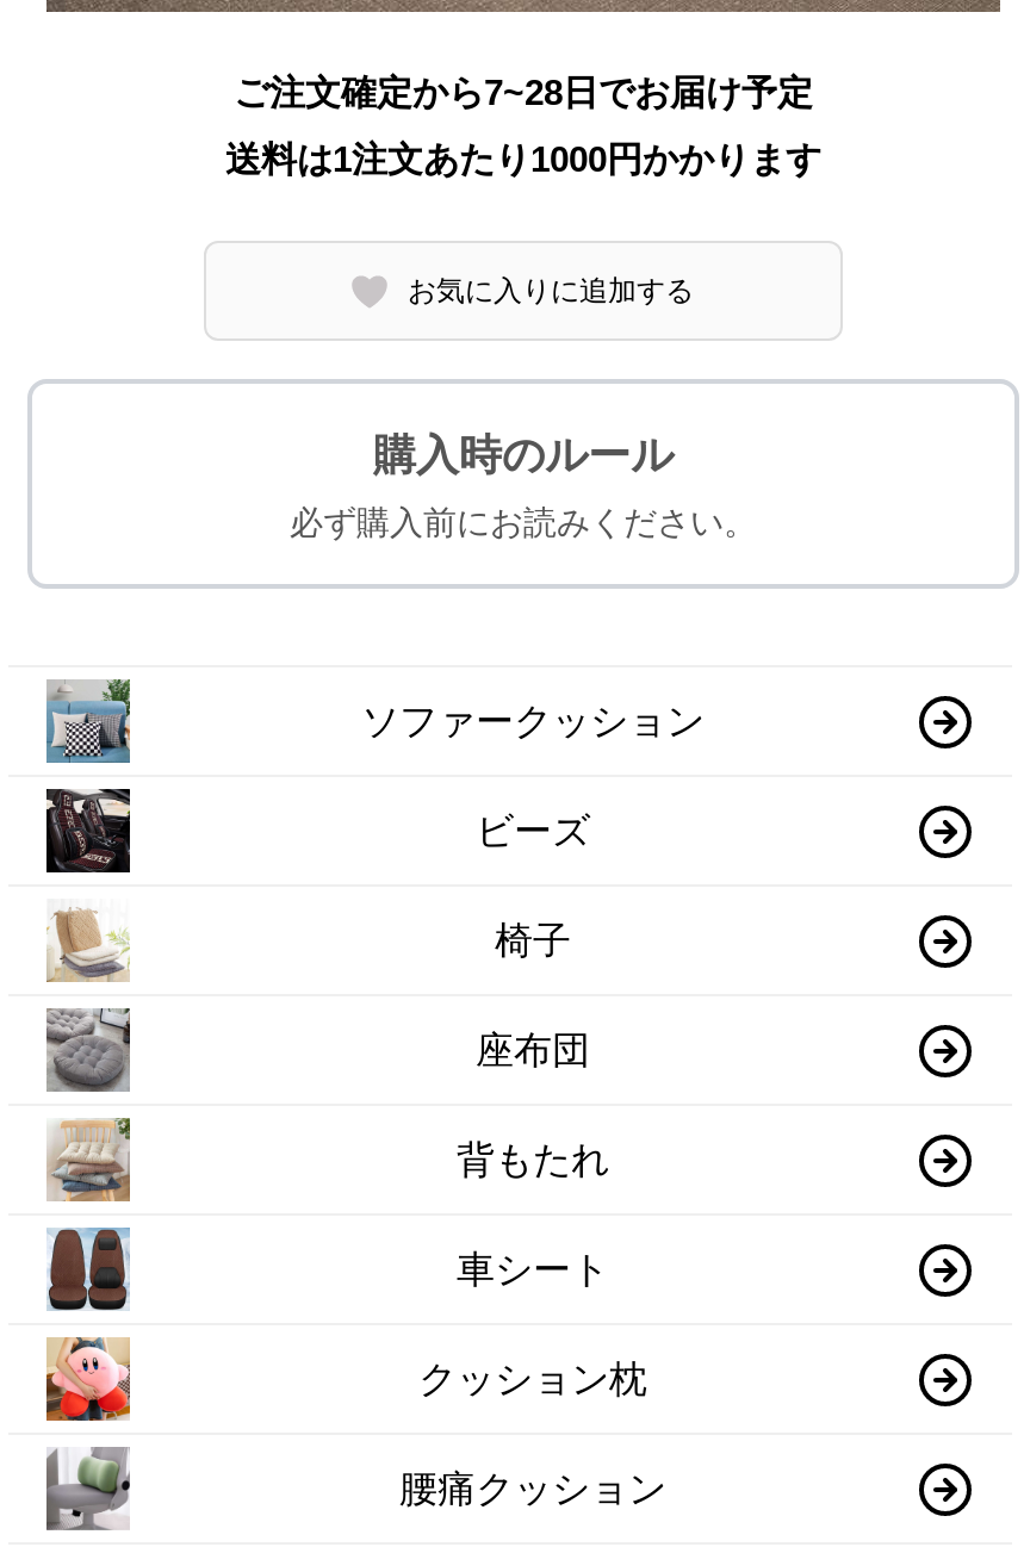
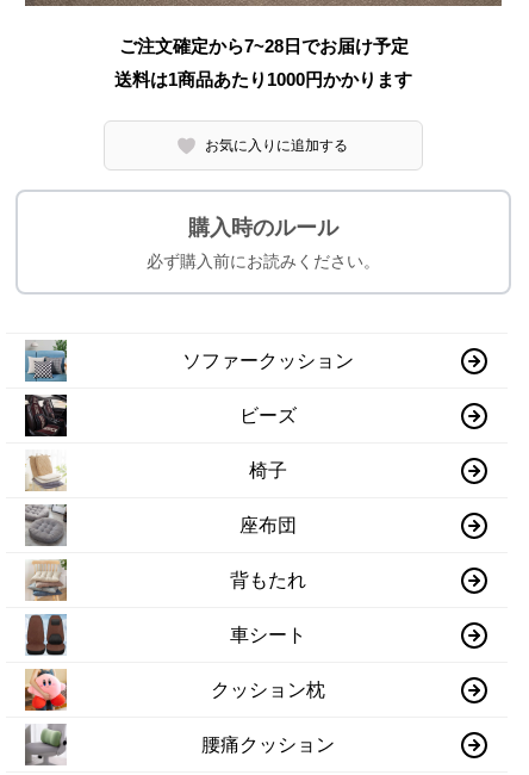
- 送料は1注文あたり1000円かかります
+ 送料は1商品あたり1000円かかります
